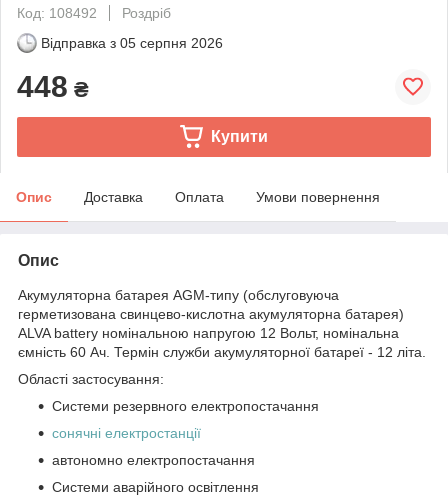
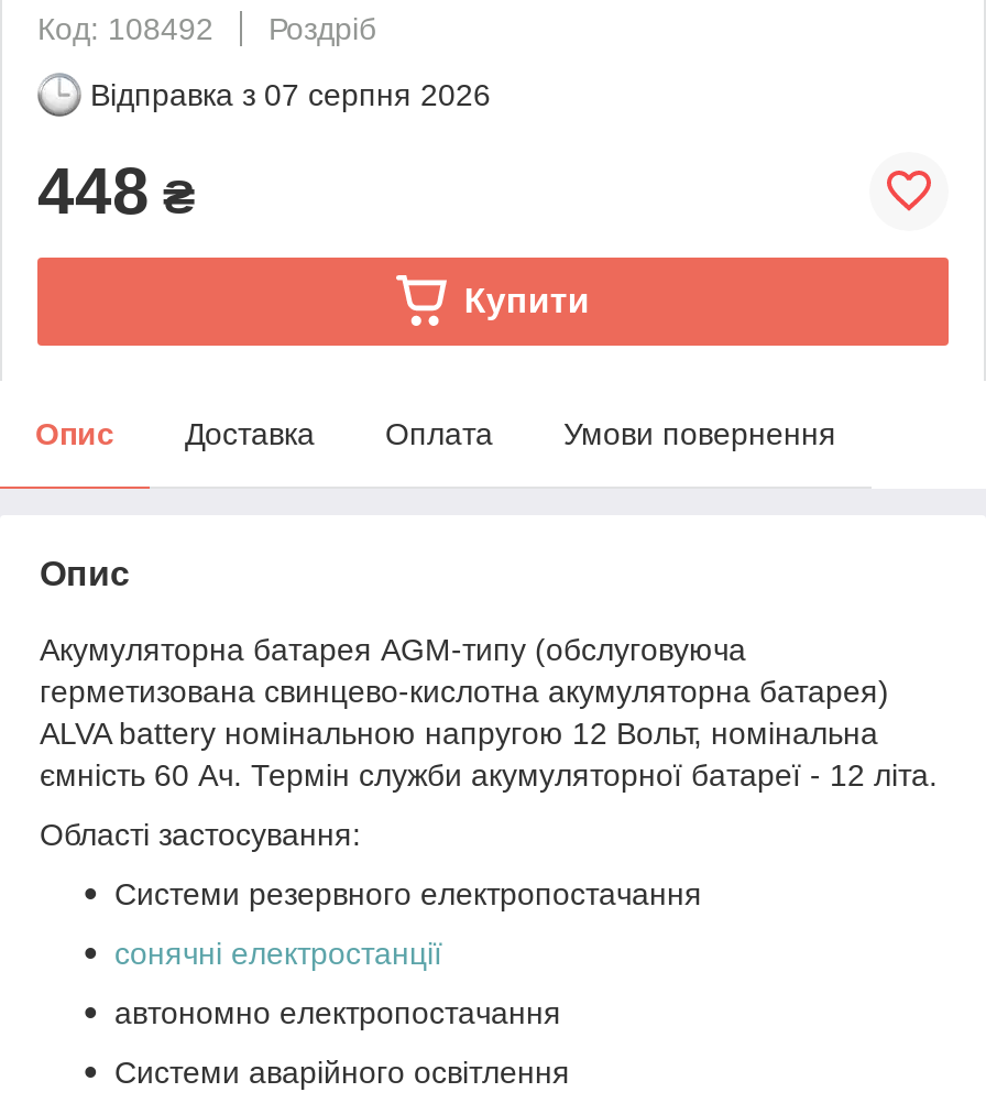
- Відправка з 05 серпня 2026
+ Відправка з 07 серпня 2026
